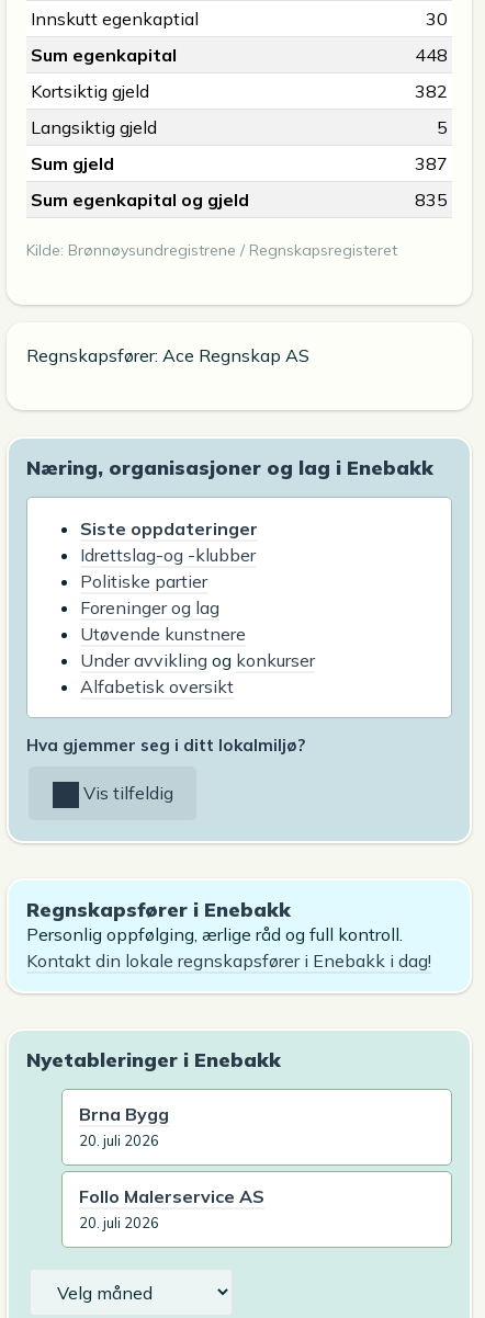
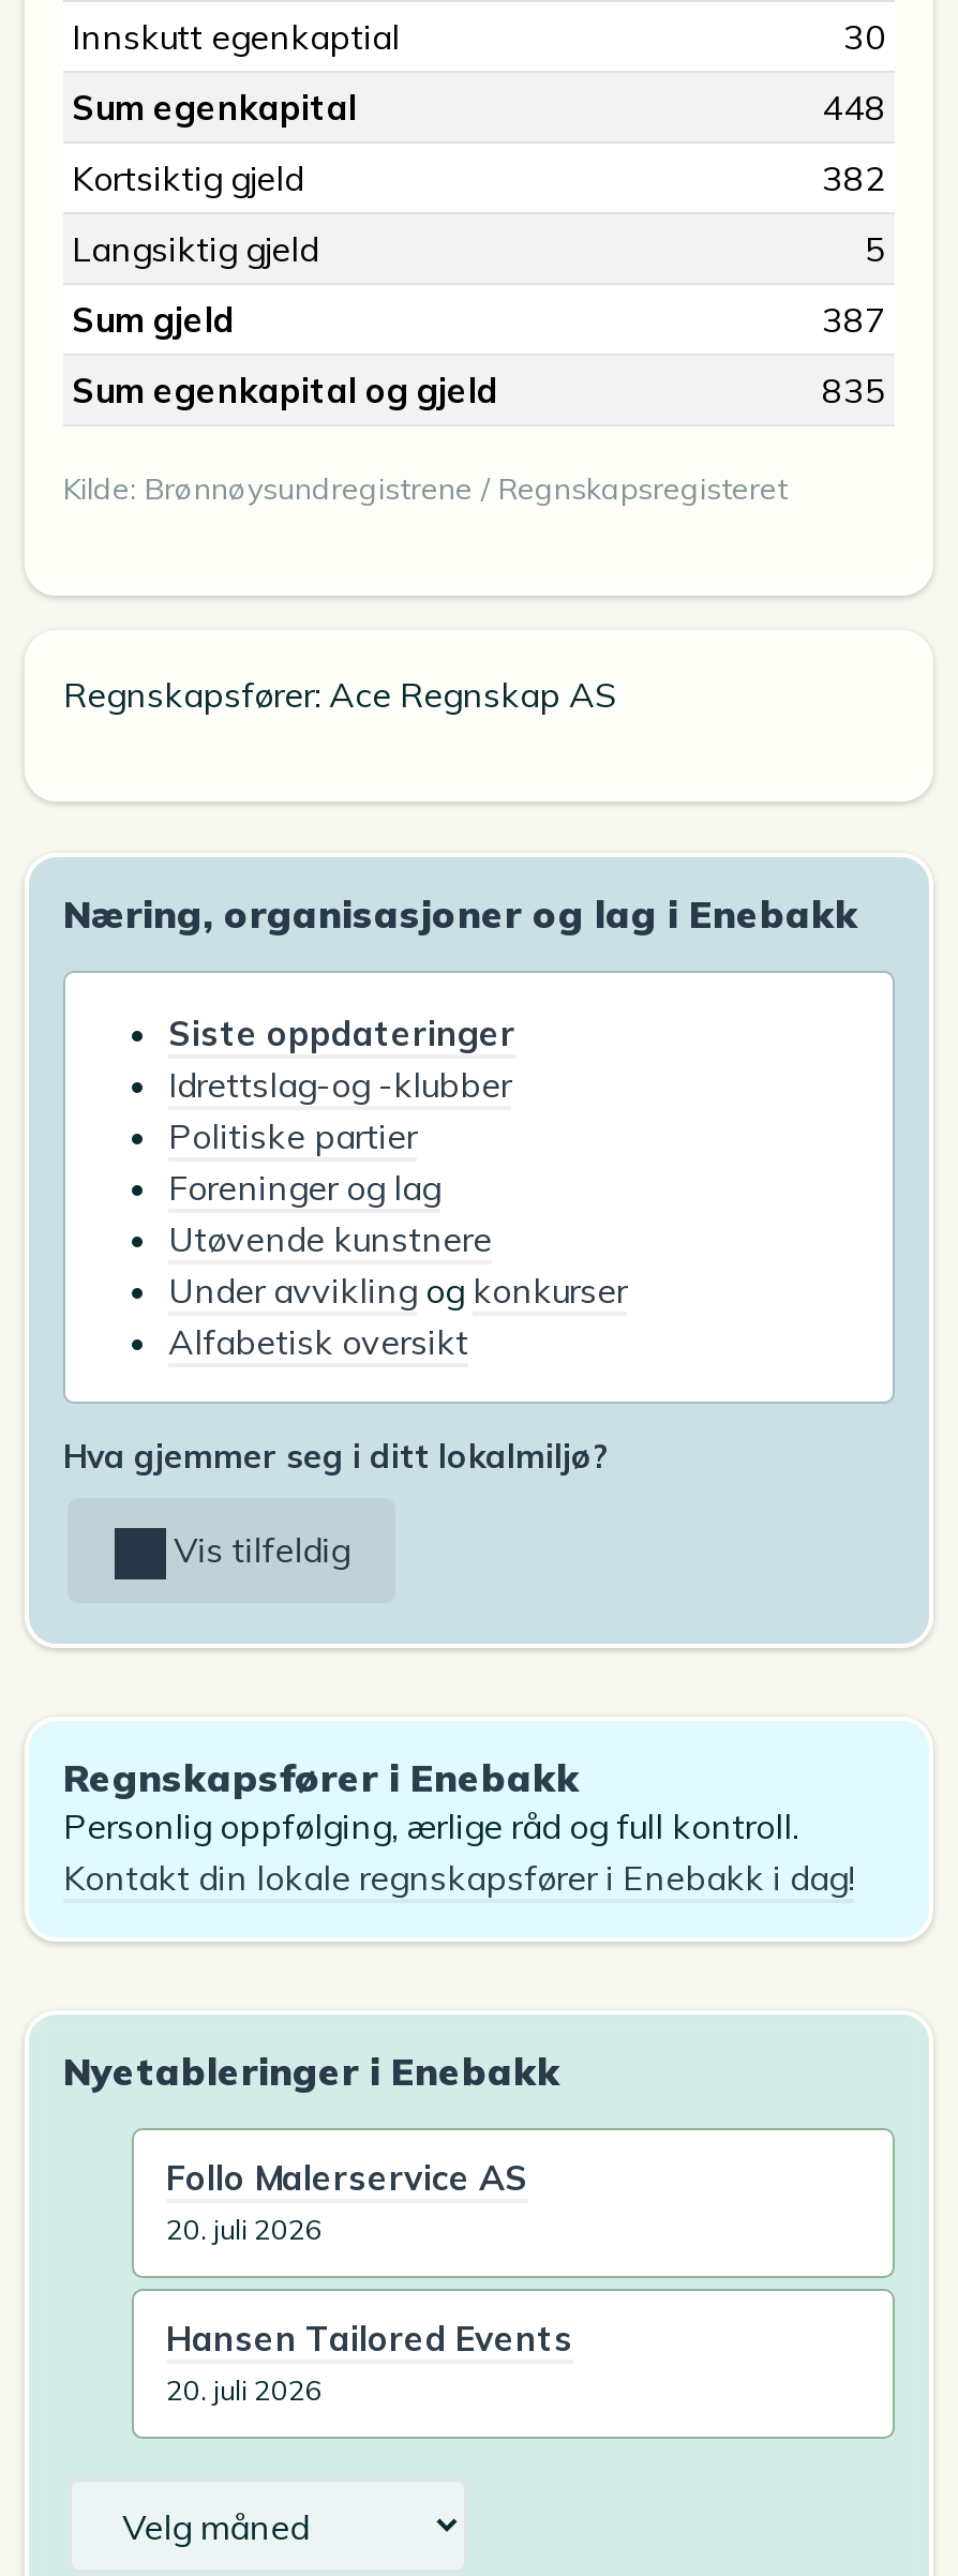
- Brna Bygg

+ Hansen Tailored Events

moved up: Follo Malerservice AS
